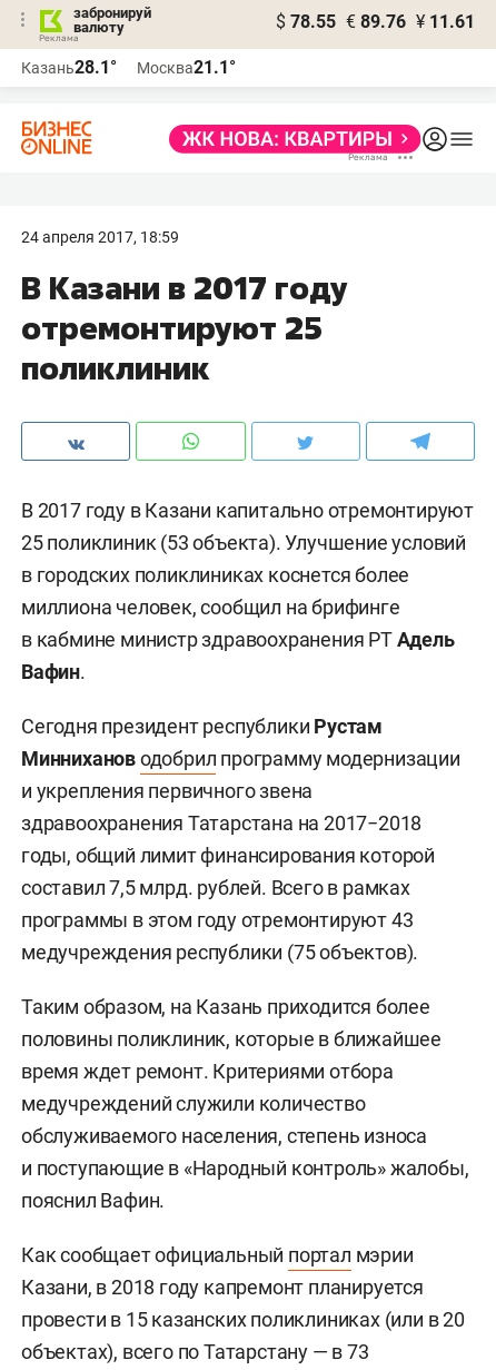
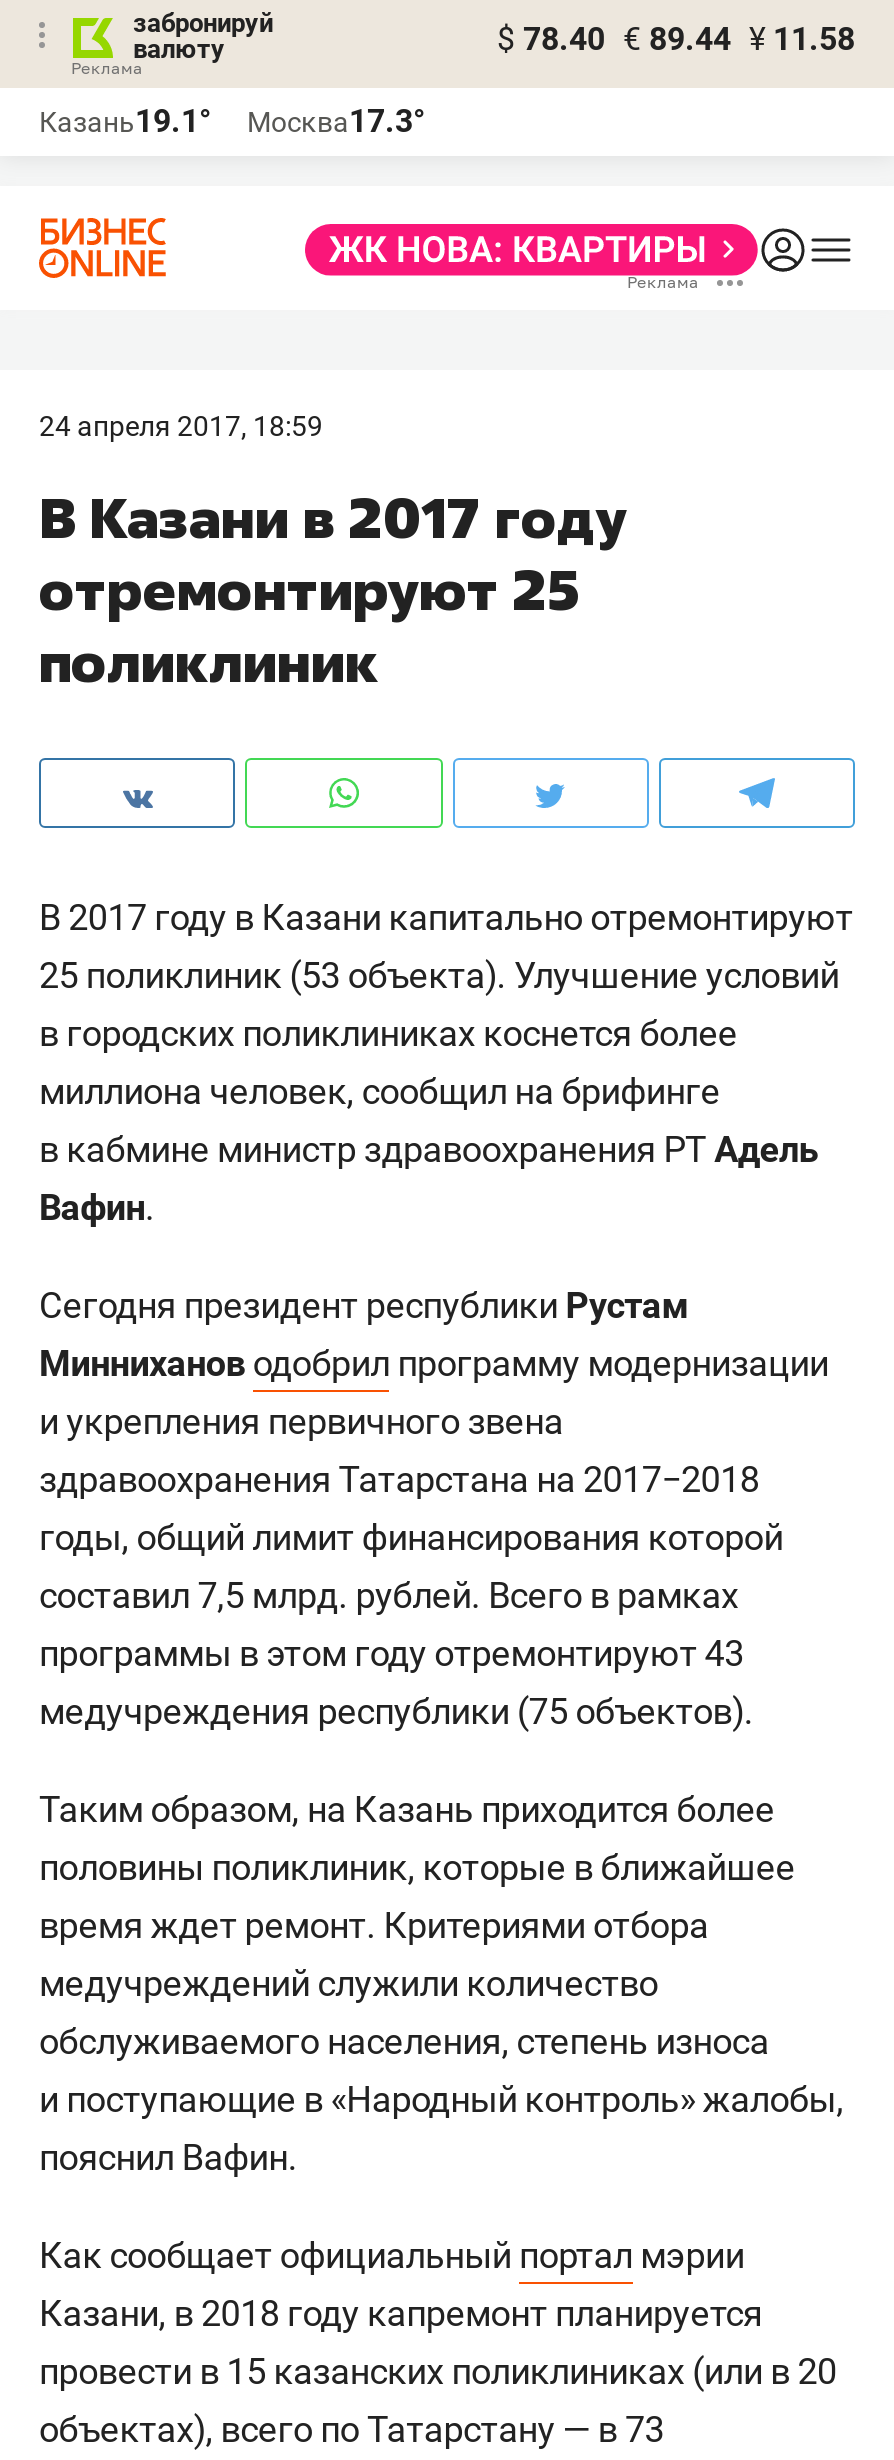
- $ 78.55 € 89.76 ¥ 11.61
+ $ 78.40 € 89.44 ¥ 11.58

- Казань28.1°
+ Казань19.1°

- Москва21.1°
+ Москва17.3°
